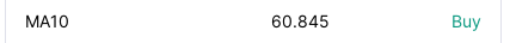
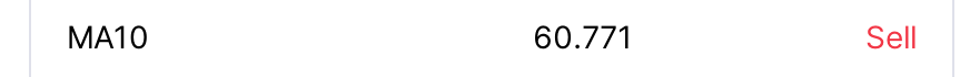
- 60.845
- Buy
+ 60.771
+ Sell
